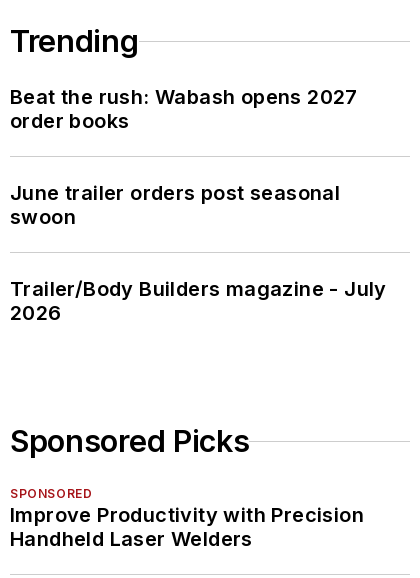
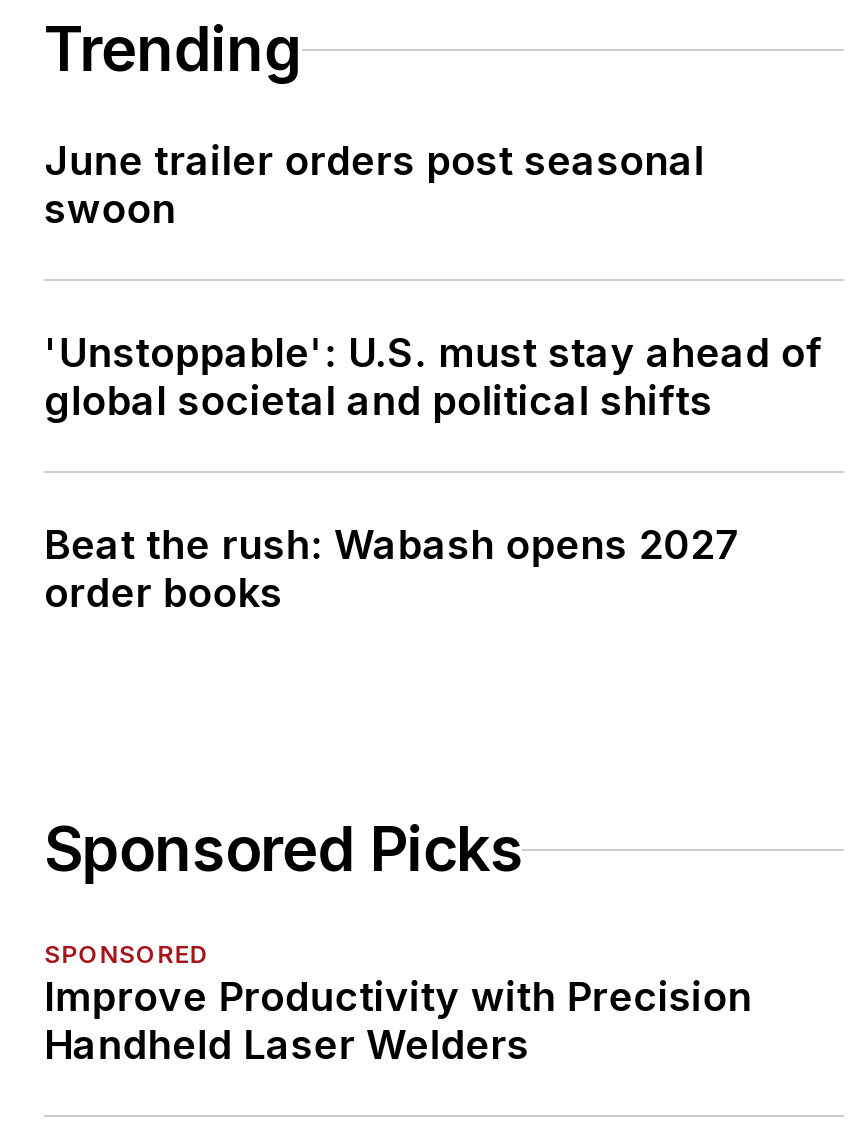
+ 'Unstoppable': U.S. must stay ahead of
+ global societal and political shifts

moved down: Beat the rush: Wabash opens 2027 | order books

moved up: June trailer orders post seasonal | swoon

- Trailer/Body Builders magazine - July
- 2026
